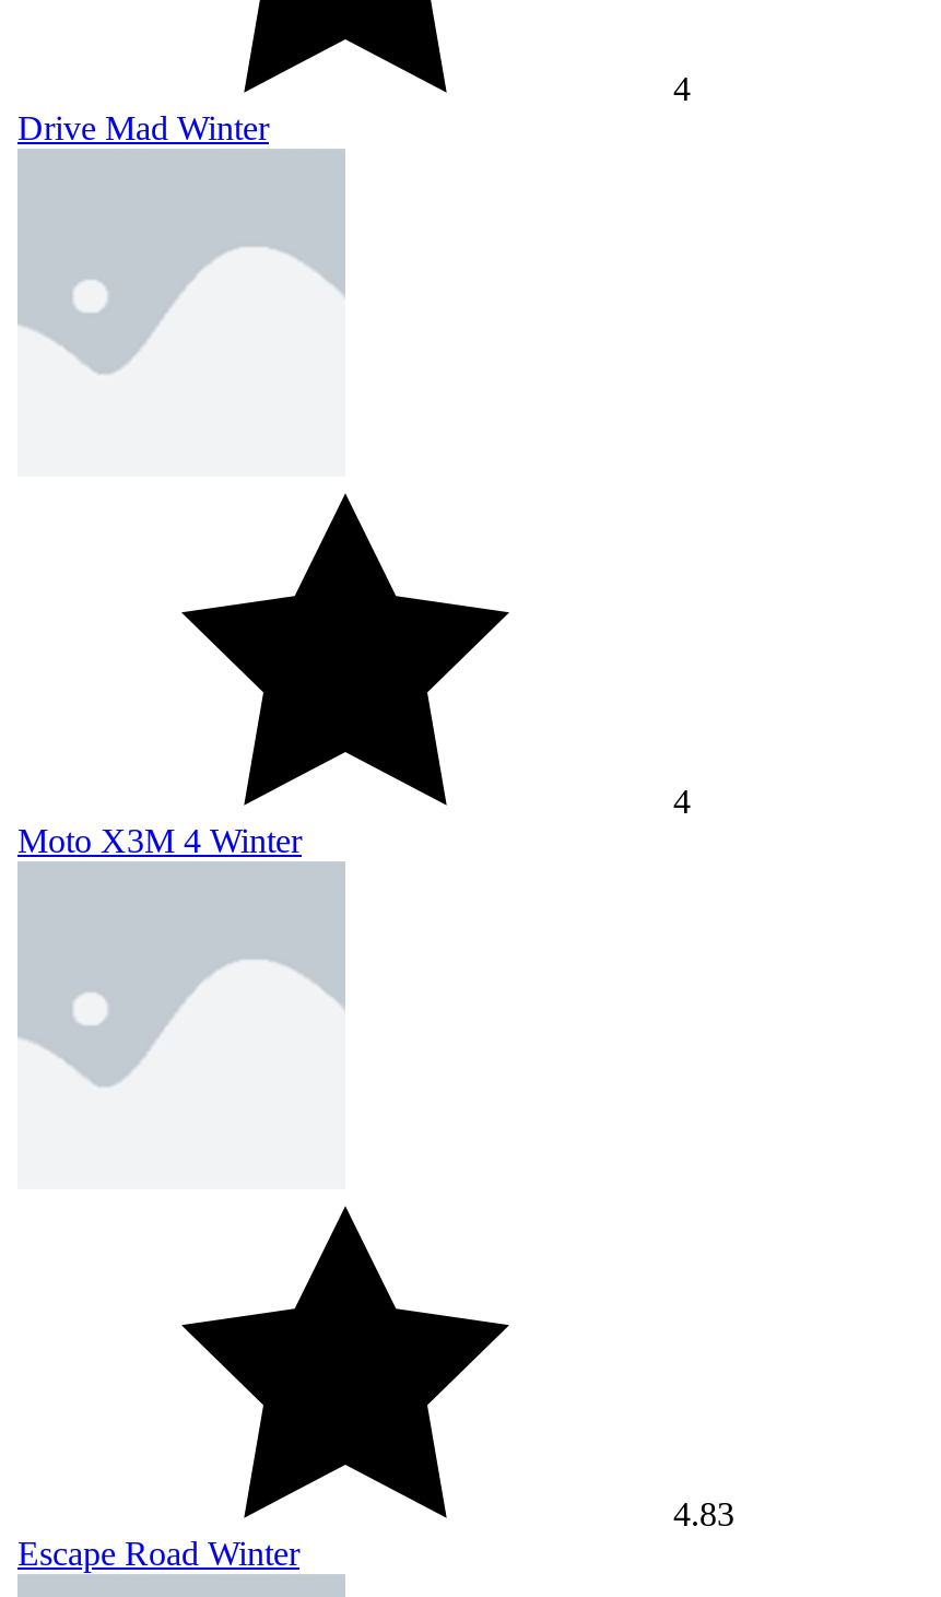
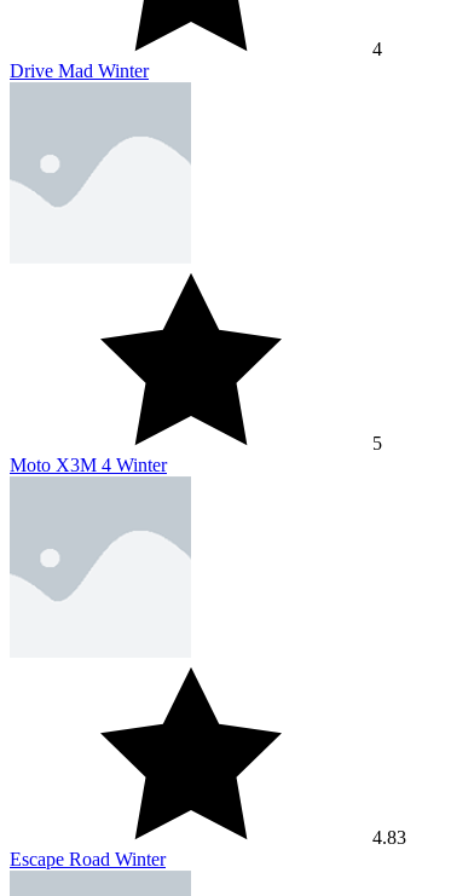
- 4
+ 5
